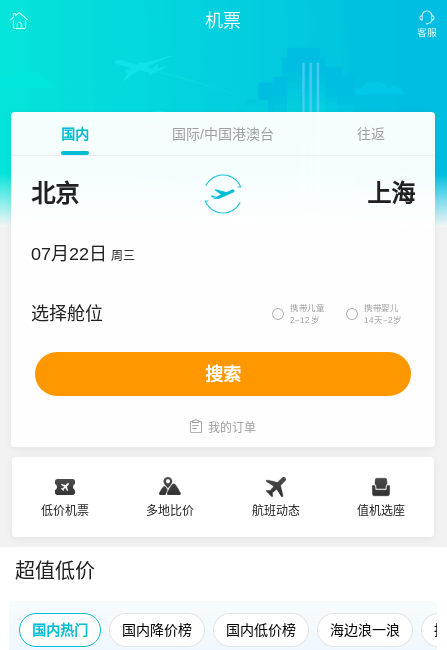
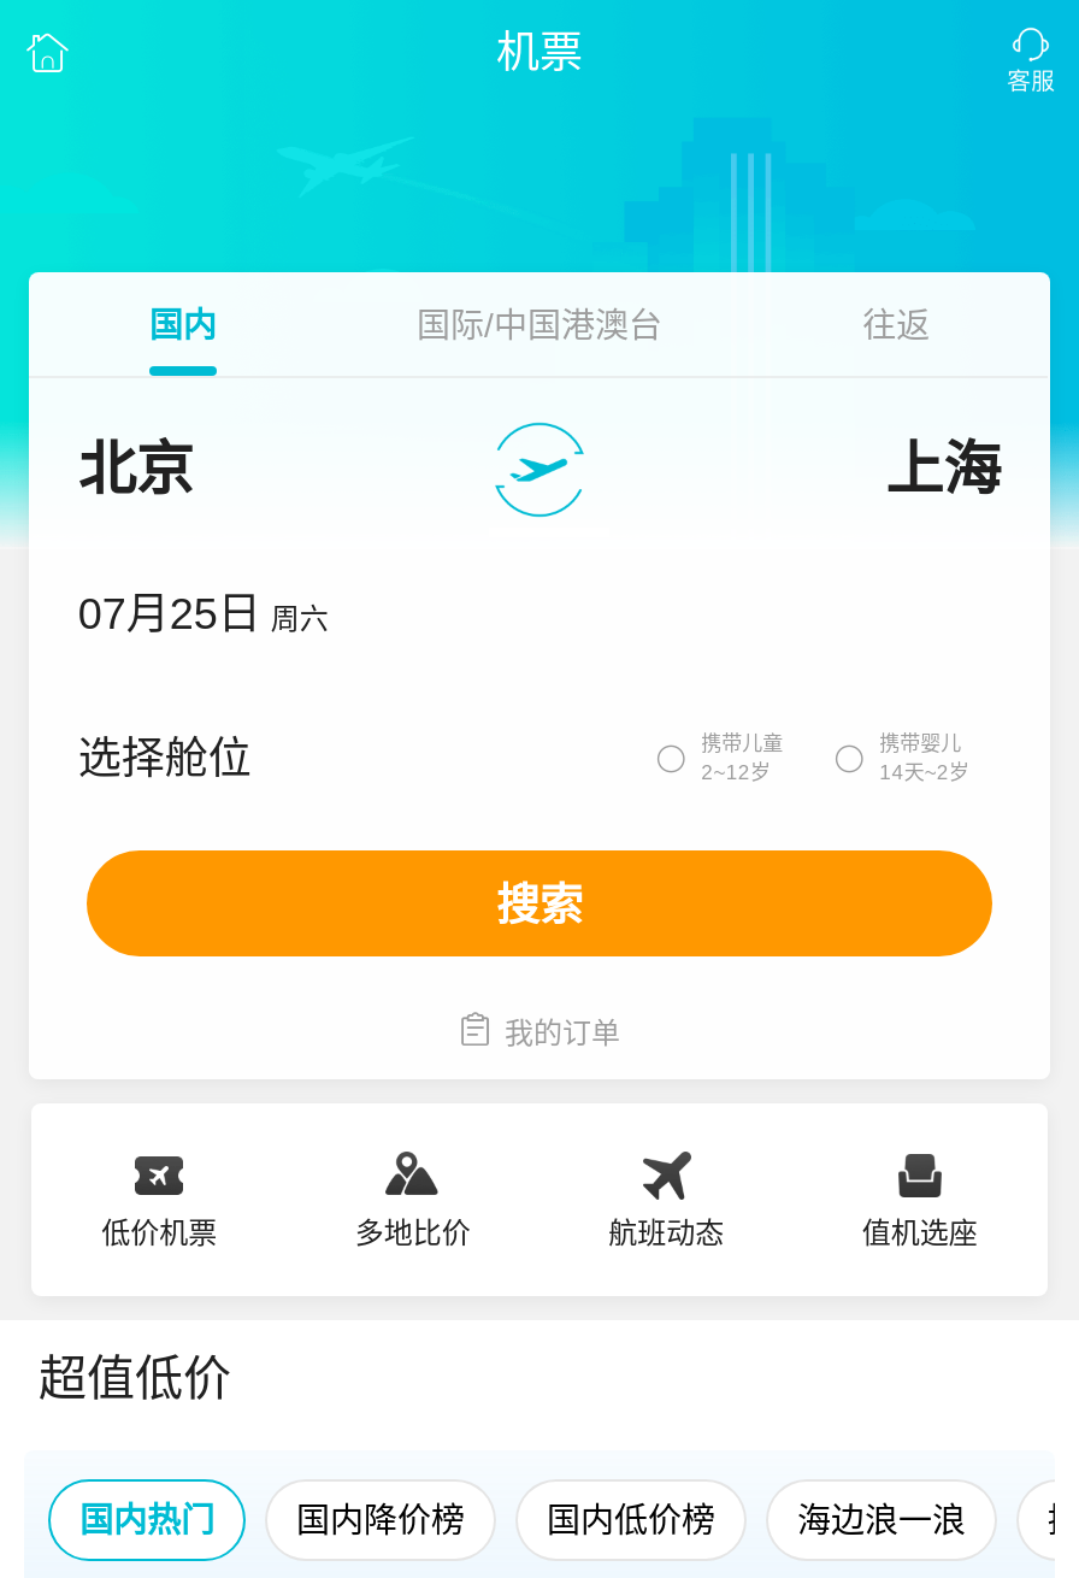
- 07月22日 周三
+ 07月25日 周六
